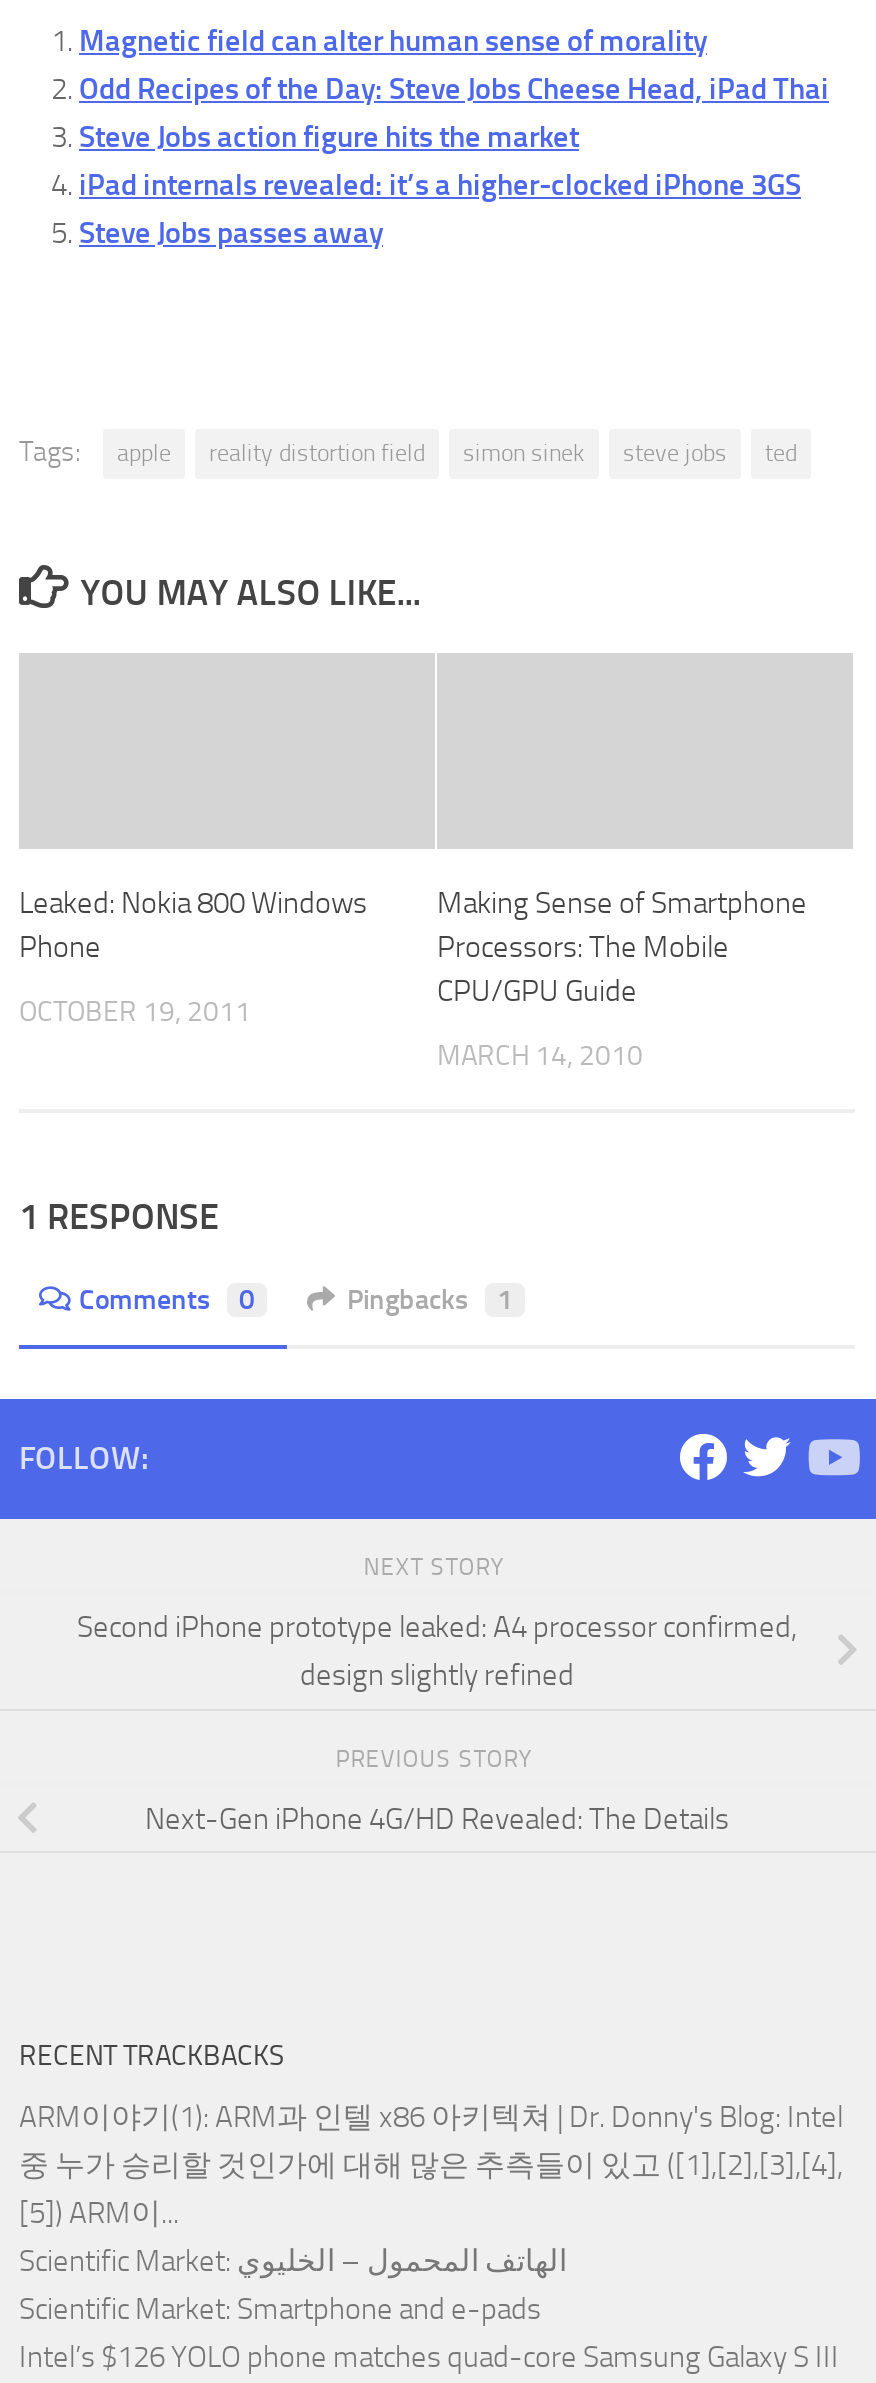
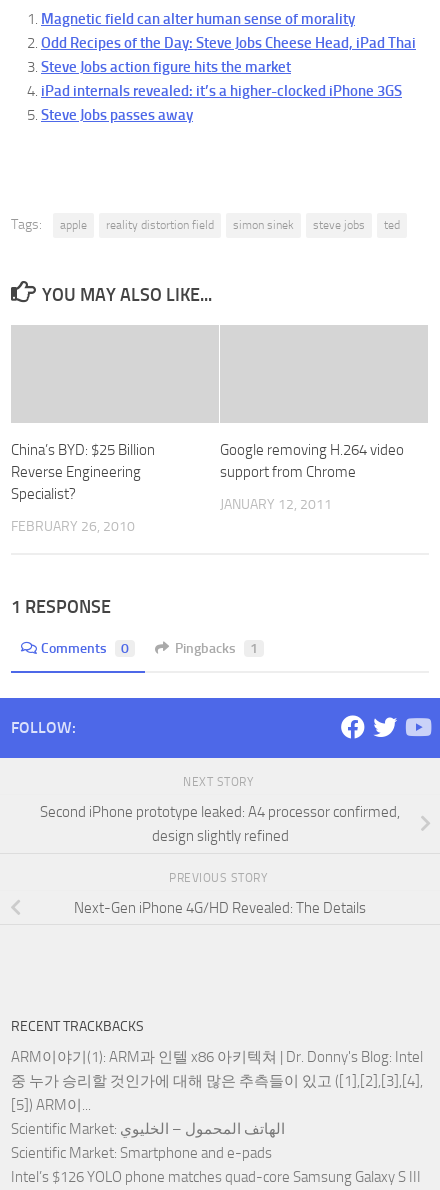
- Leaked: Nokia 800 Windows
- Phone
+ China’s BYD: $25 Billion
+ Reverse Engineering
+ Specialist?

- Making Sense of Smartphone
- Processors: The Mobile
- CPU/GPU Guide
+ Google removing H.264 video
+ support from Chrome

- OCTOBER 19, 2011
+ FEBRUARY 26, 2010

- MARCH 14, 2010
+ JANUARY 12, 2011
